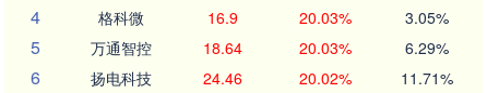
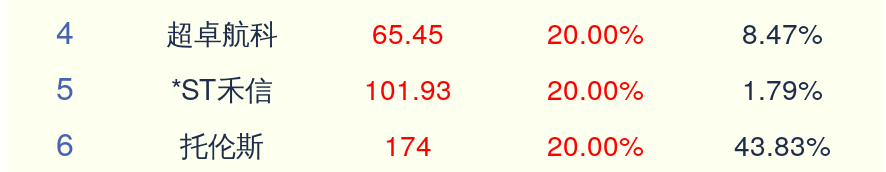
- 格科微
- 16.9
- 20.03%
- 3.05%
+ 超卓航科
+ 65.45
+ 20.00%
+ 8.47%

- 万通智控
- 18.64
- 20.03%
- 6.29%
+ *ST禾信
+ 101.93
+ 20.00%
+ 1.79%

- 扬电科技
- 24.46
- 20.02%
- 11.71%
+ 托伦斯
+ 174
+ 20.00%
+ 43.83%
